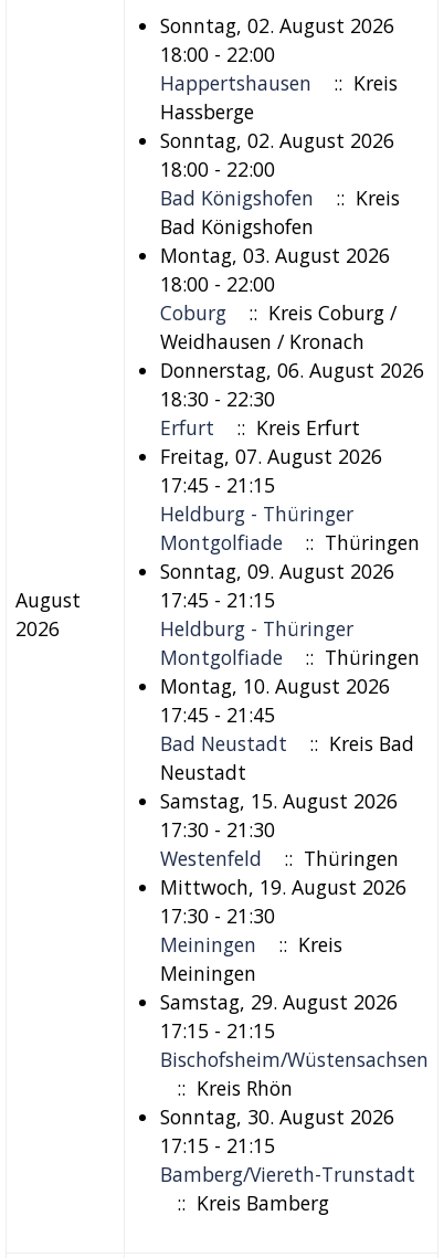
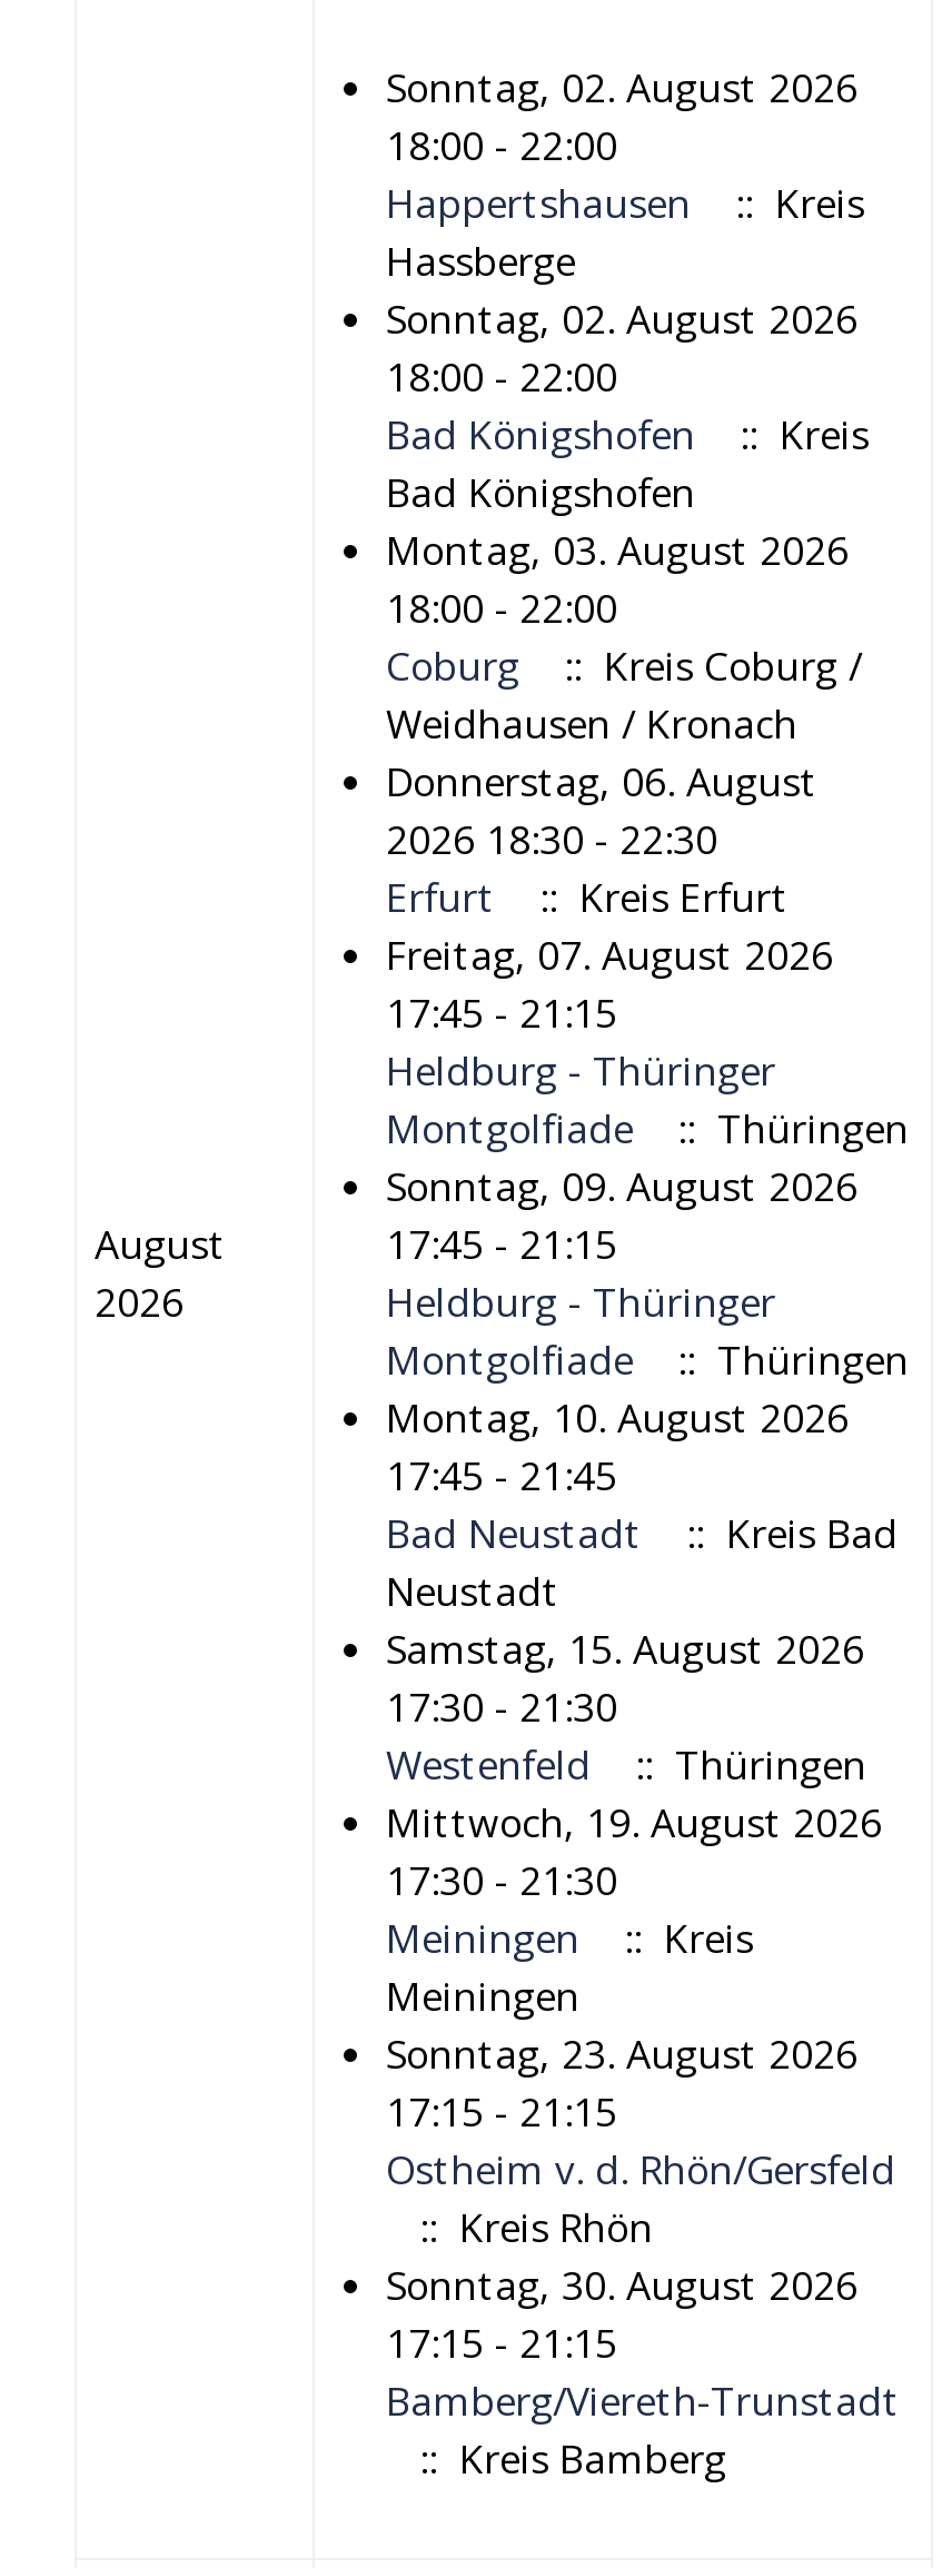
- Samstag, 29. August 2026
+ Sonntag, 23. August 2026

- Bischofsheim/Wüstensachsen
+ Ostheim v. d. Rhön/Gersfeld
